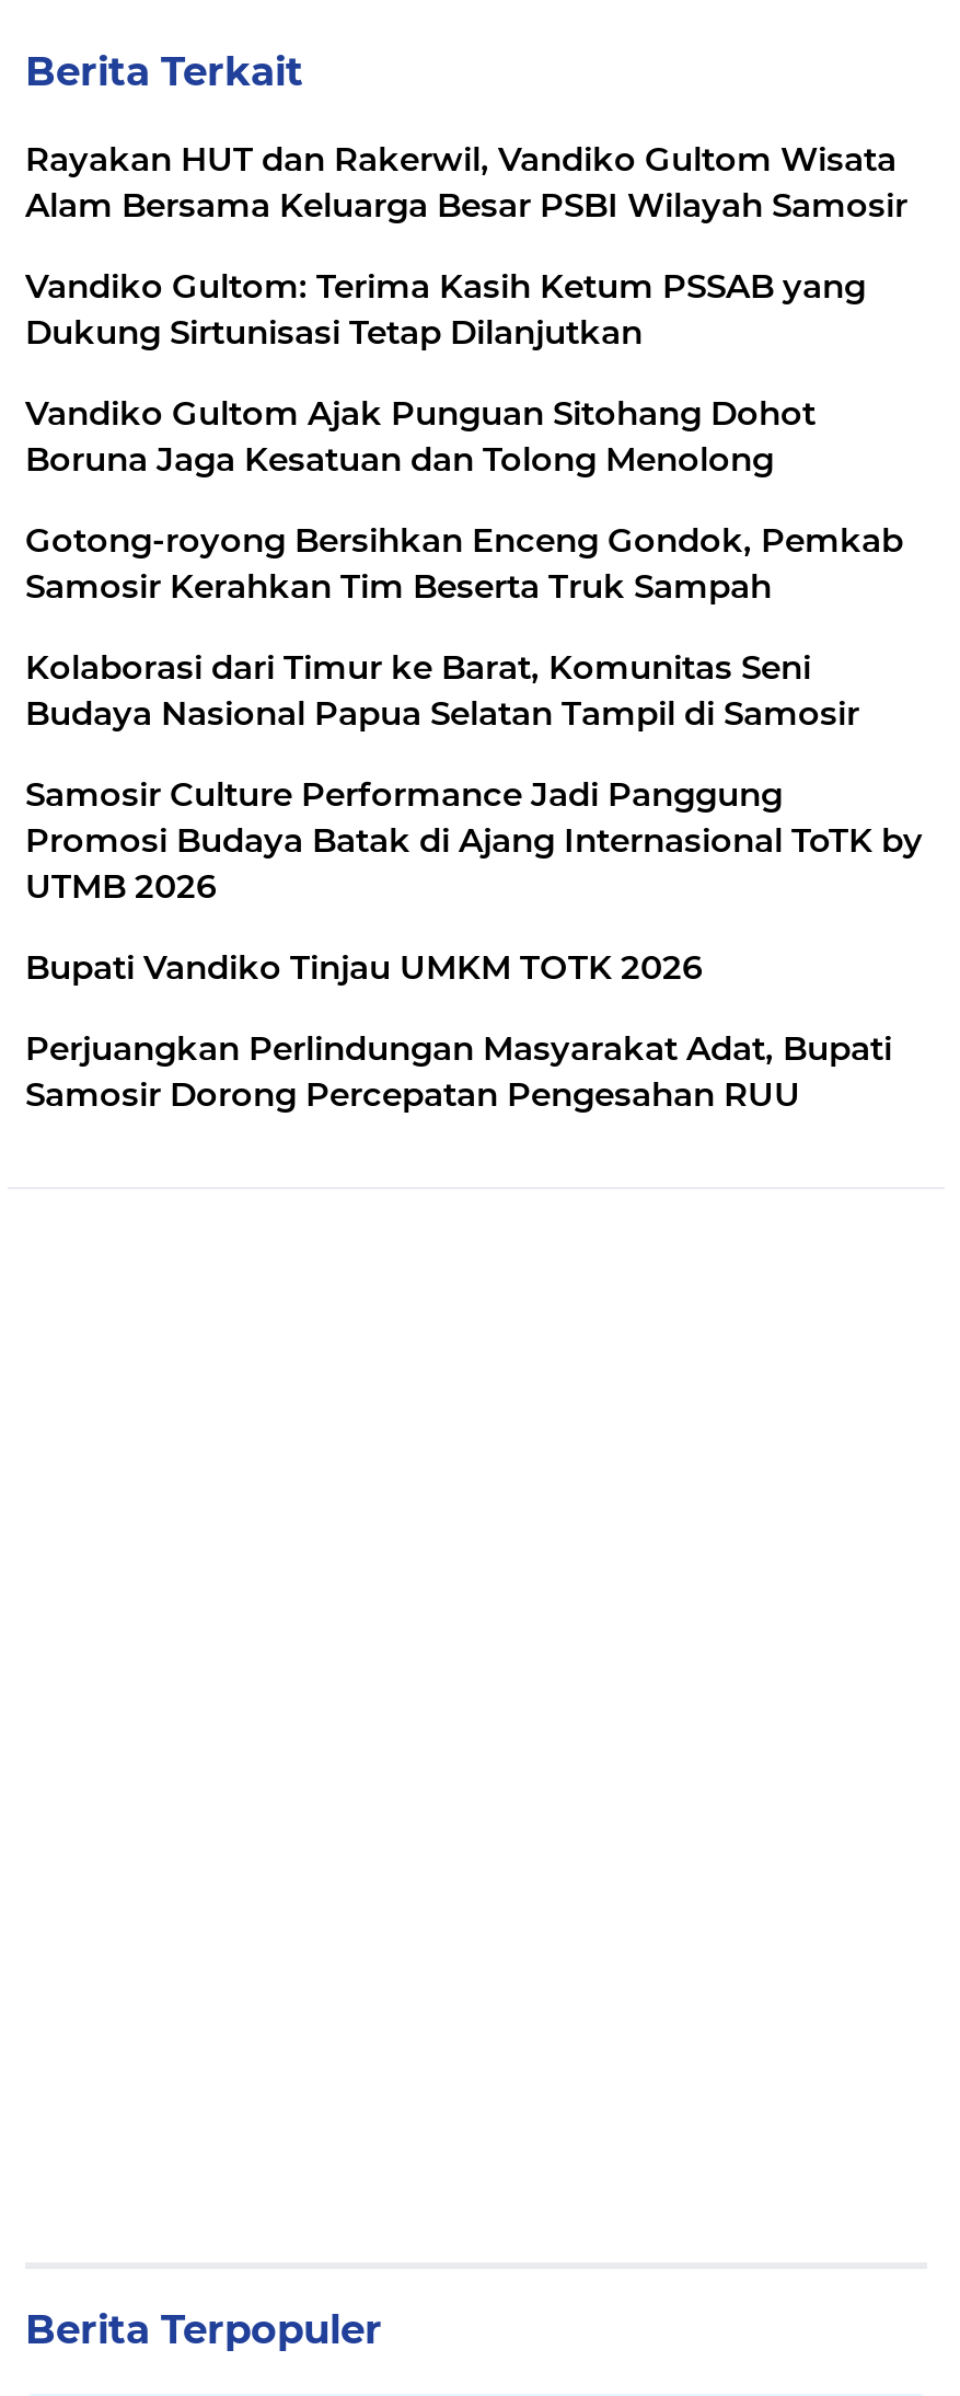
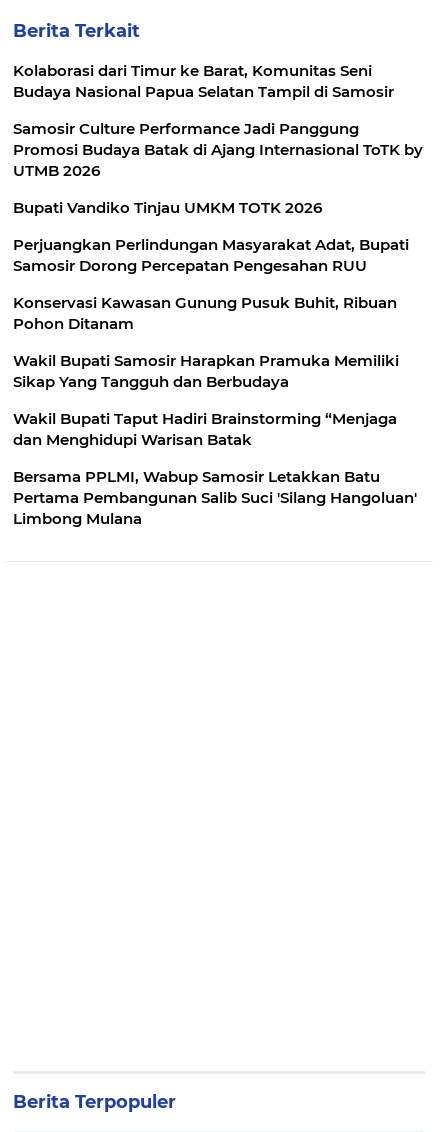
- Rayakan HUT dan Rakerwil, Vandiko Gultom Wisata
- Alam Bersama Keluarga Besar PSBI Wilayah Samosir
- Vandiko Gultom: Terima Kasih Ketum PSSAB yang
- Dukung Sirtunisasi Tetap Dilanjutkan
- Vandiko Gultom Ajak Punguan Sitohang Dohot
- Boruna Jaga Kesatuan dan Tolong Menolong
- Gotong-royong Bersihkan Enceng Gondok, Pemkab
- Samosir Kerahkan Tim Beserta Truk Sampah

moved up: Kolaborasi dari Timur ke Barat, Komunitas Seni | Budaya Nasional Papua Selatan Tampil di Samosir | Samosir Culture Performance Jadi Panggung | Promosi Budaya Batak di Ajang Internasional ToTK by | UTMB 2026 | Bupati Vandiko Tinjau UMKM TOTK 2026 | Perjuangkan Perlindungan Masyarakat Adat, Bupati | Samosir Dorong Percepatan Pengesahan RUU

+ Konservasi Kawasan Gunung Pusuk Buhit, Ribuan
+ Pohon Ditanam
+ Wakil Bupati Samosir Harapkan Pramuka Memiliki
+ Sikap Yang Tangguh dan Berbudaya
+ Wakil Bupati Taput Hadiri Brainstorming “Menjaga
+ dan Menghidupi Warisan Batak
+ Bersama PPLMI, Wabup Samosir Letakkan Batu
+ Pertama Pembangunan Salib Suci 'Silang Hangoluan'
+ Limbong Mulana
